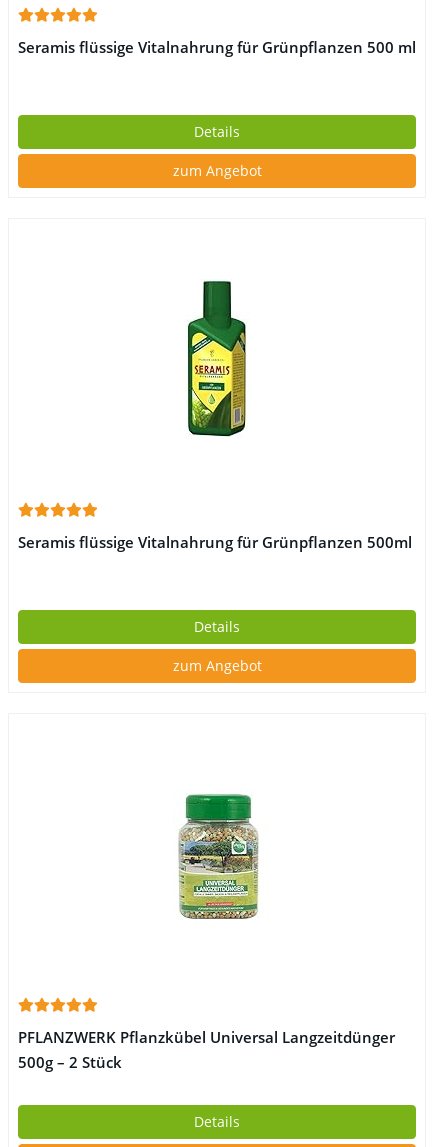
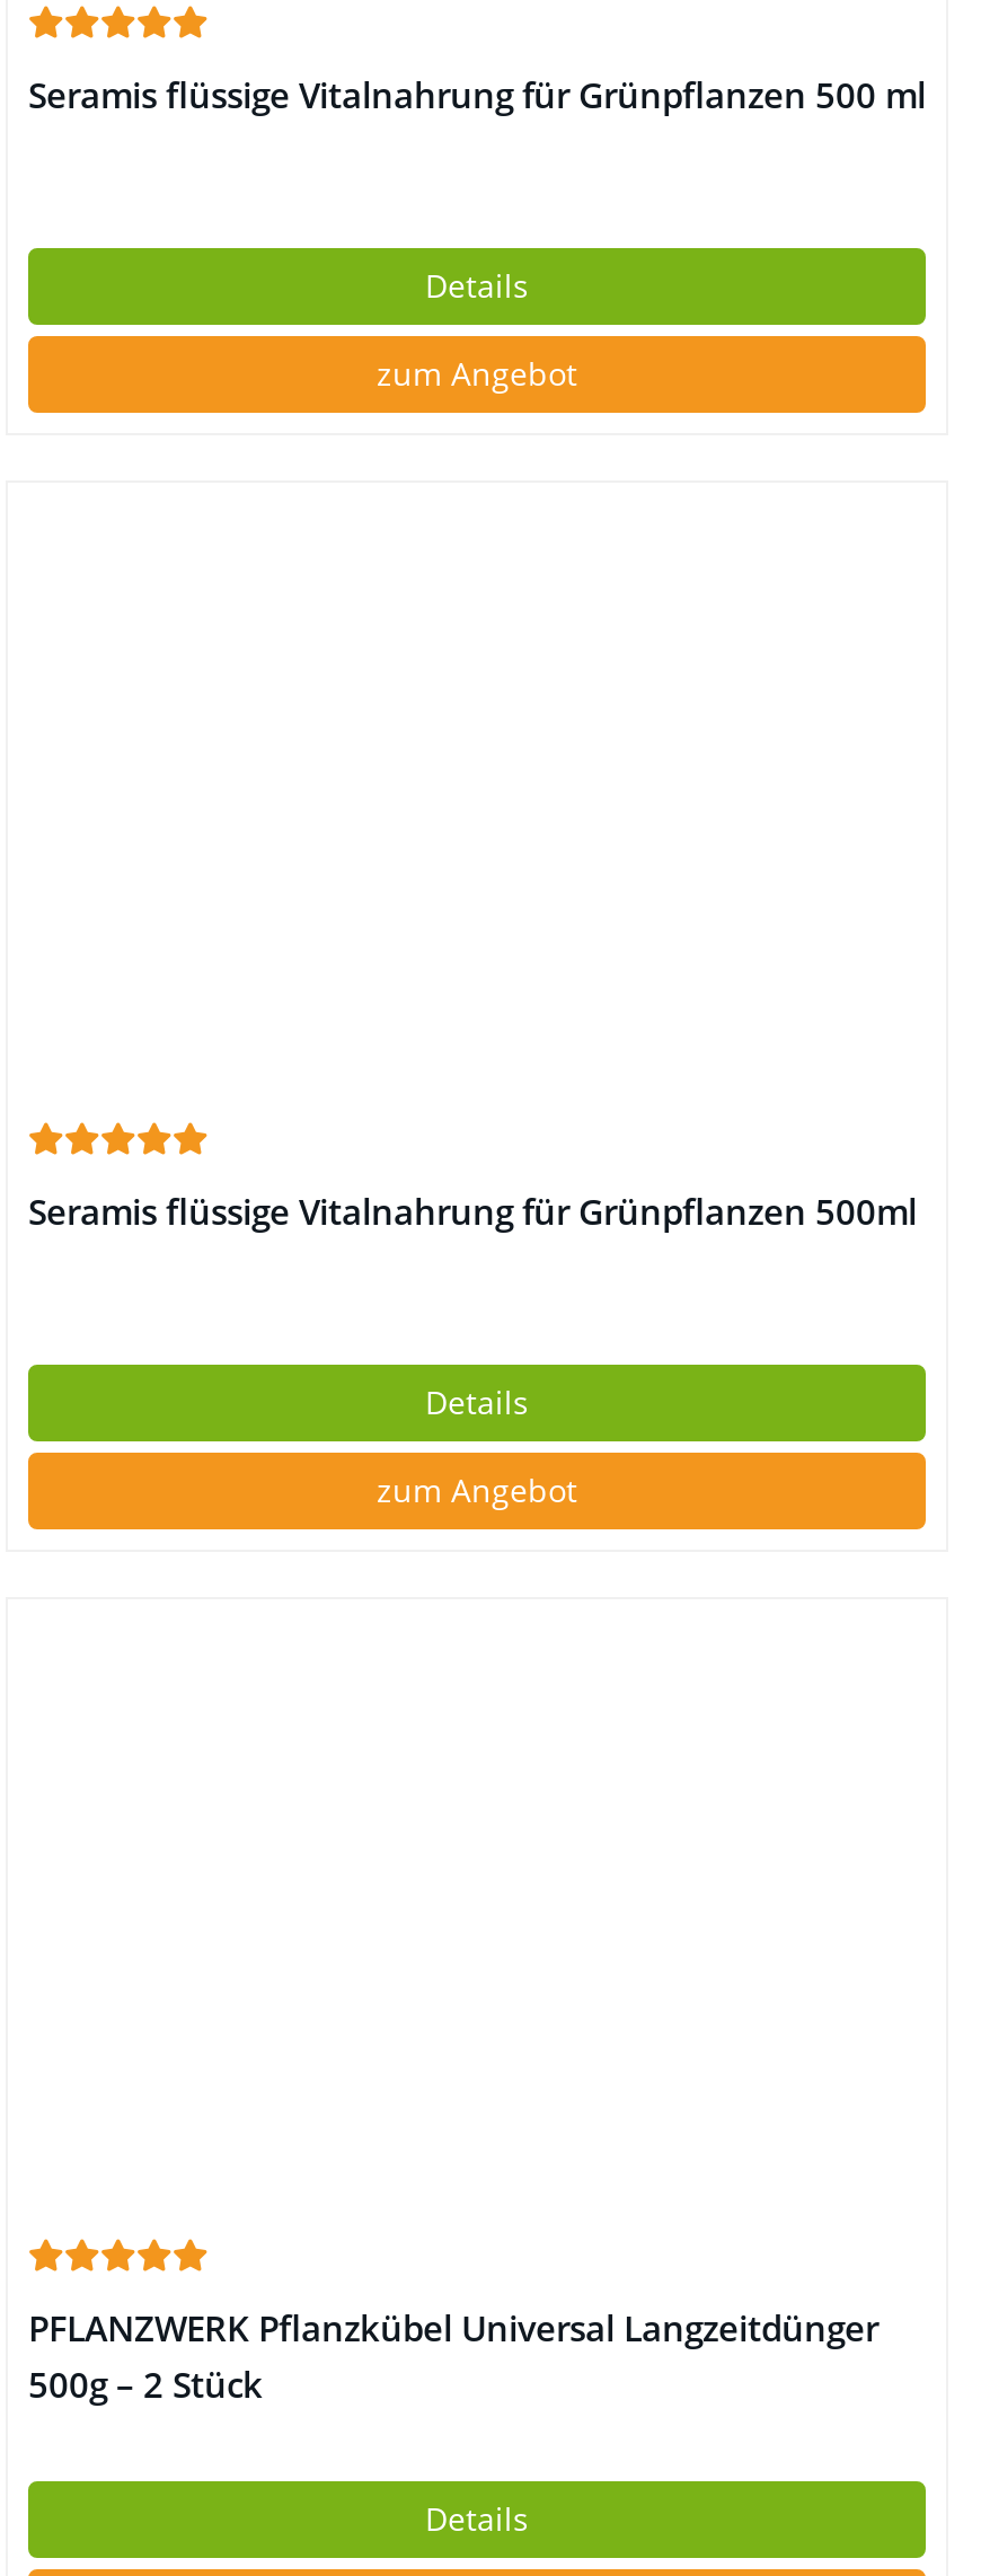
- [image]

- [image]
